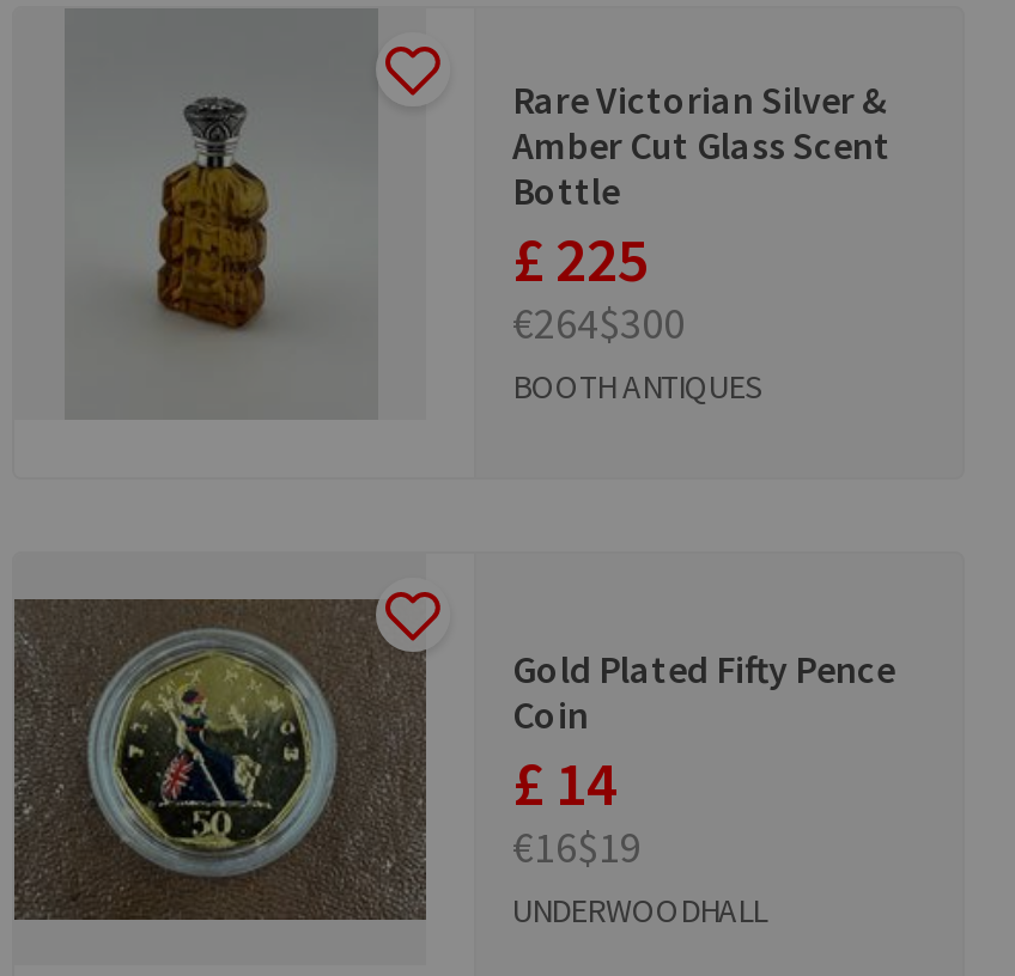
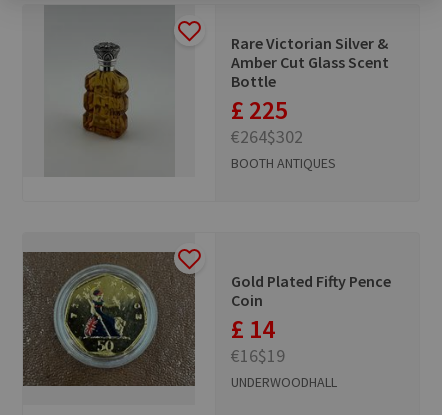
- €264$300
+ €264$302
